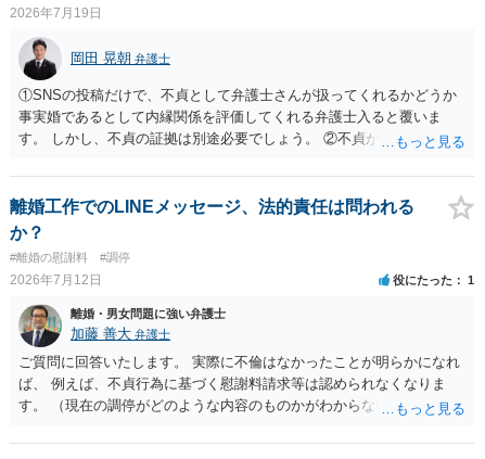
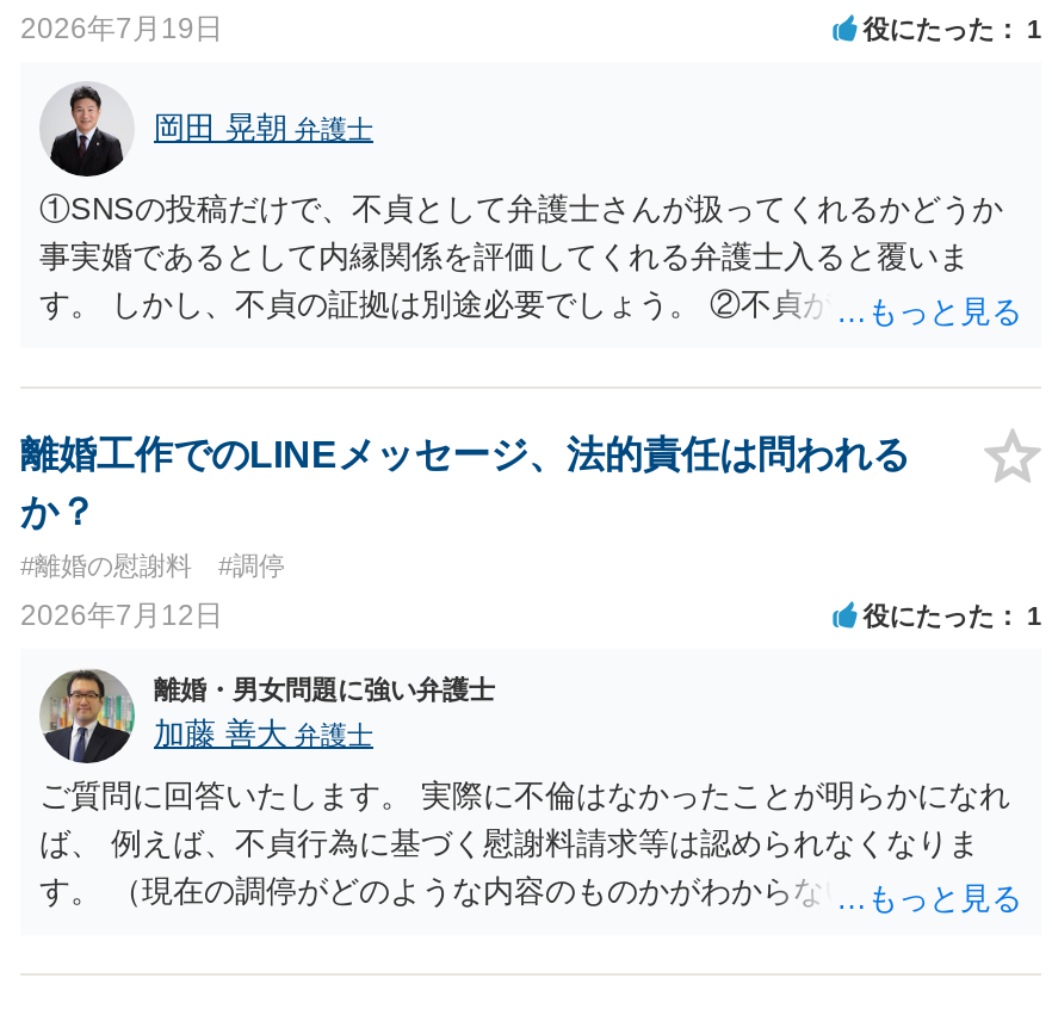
+ 役にたった
+ 1
